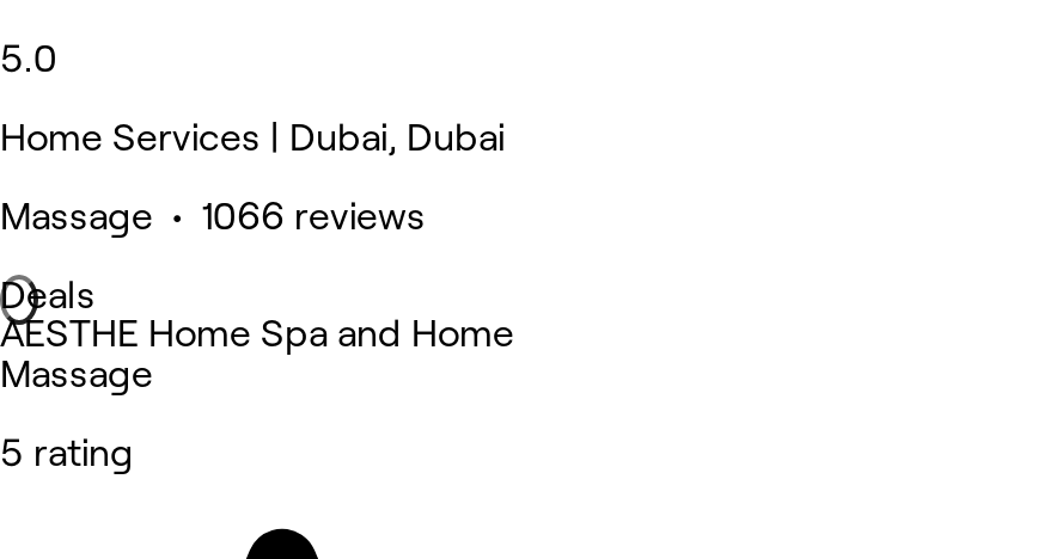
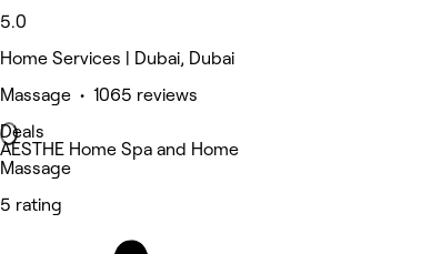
- Massage • 1066 reviews
+ Massage • 1065 reviews
